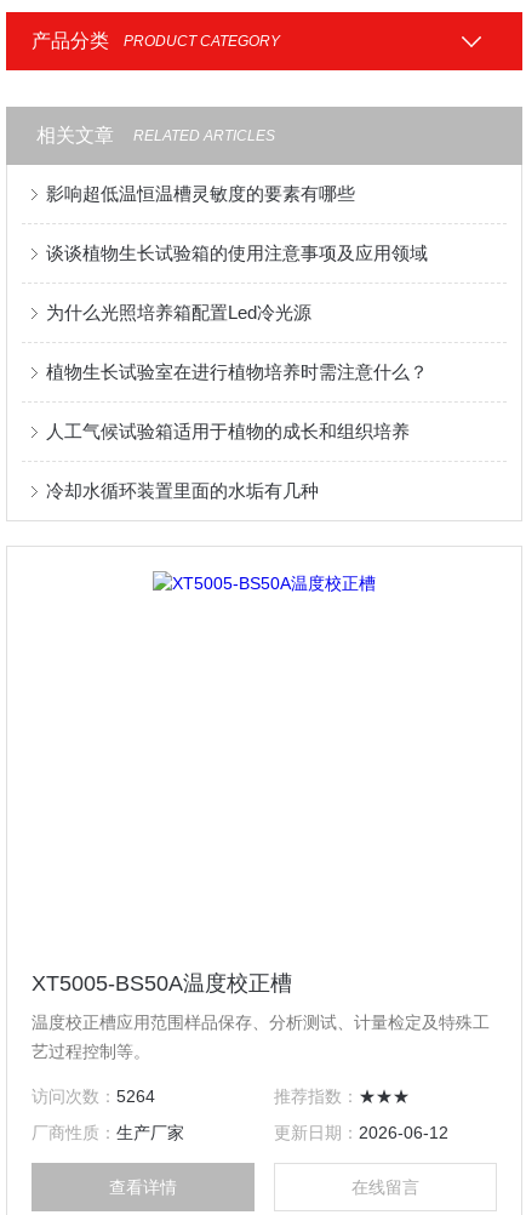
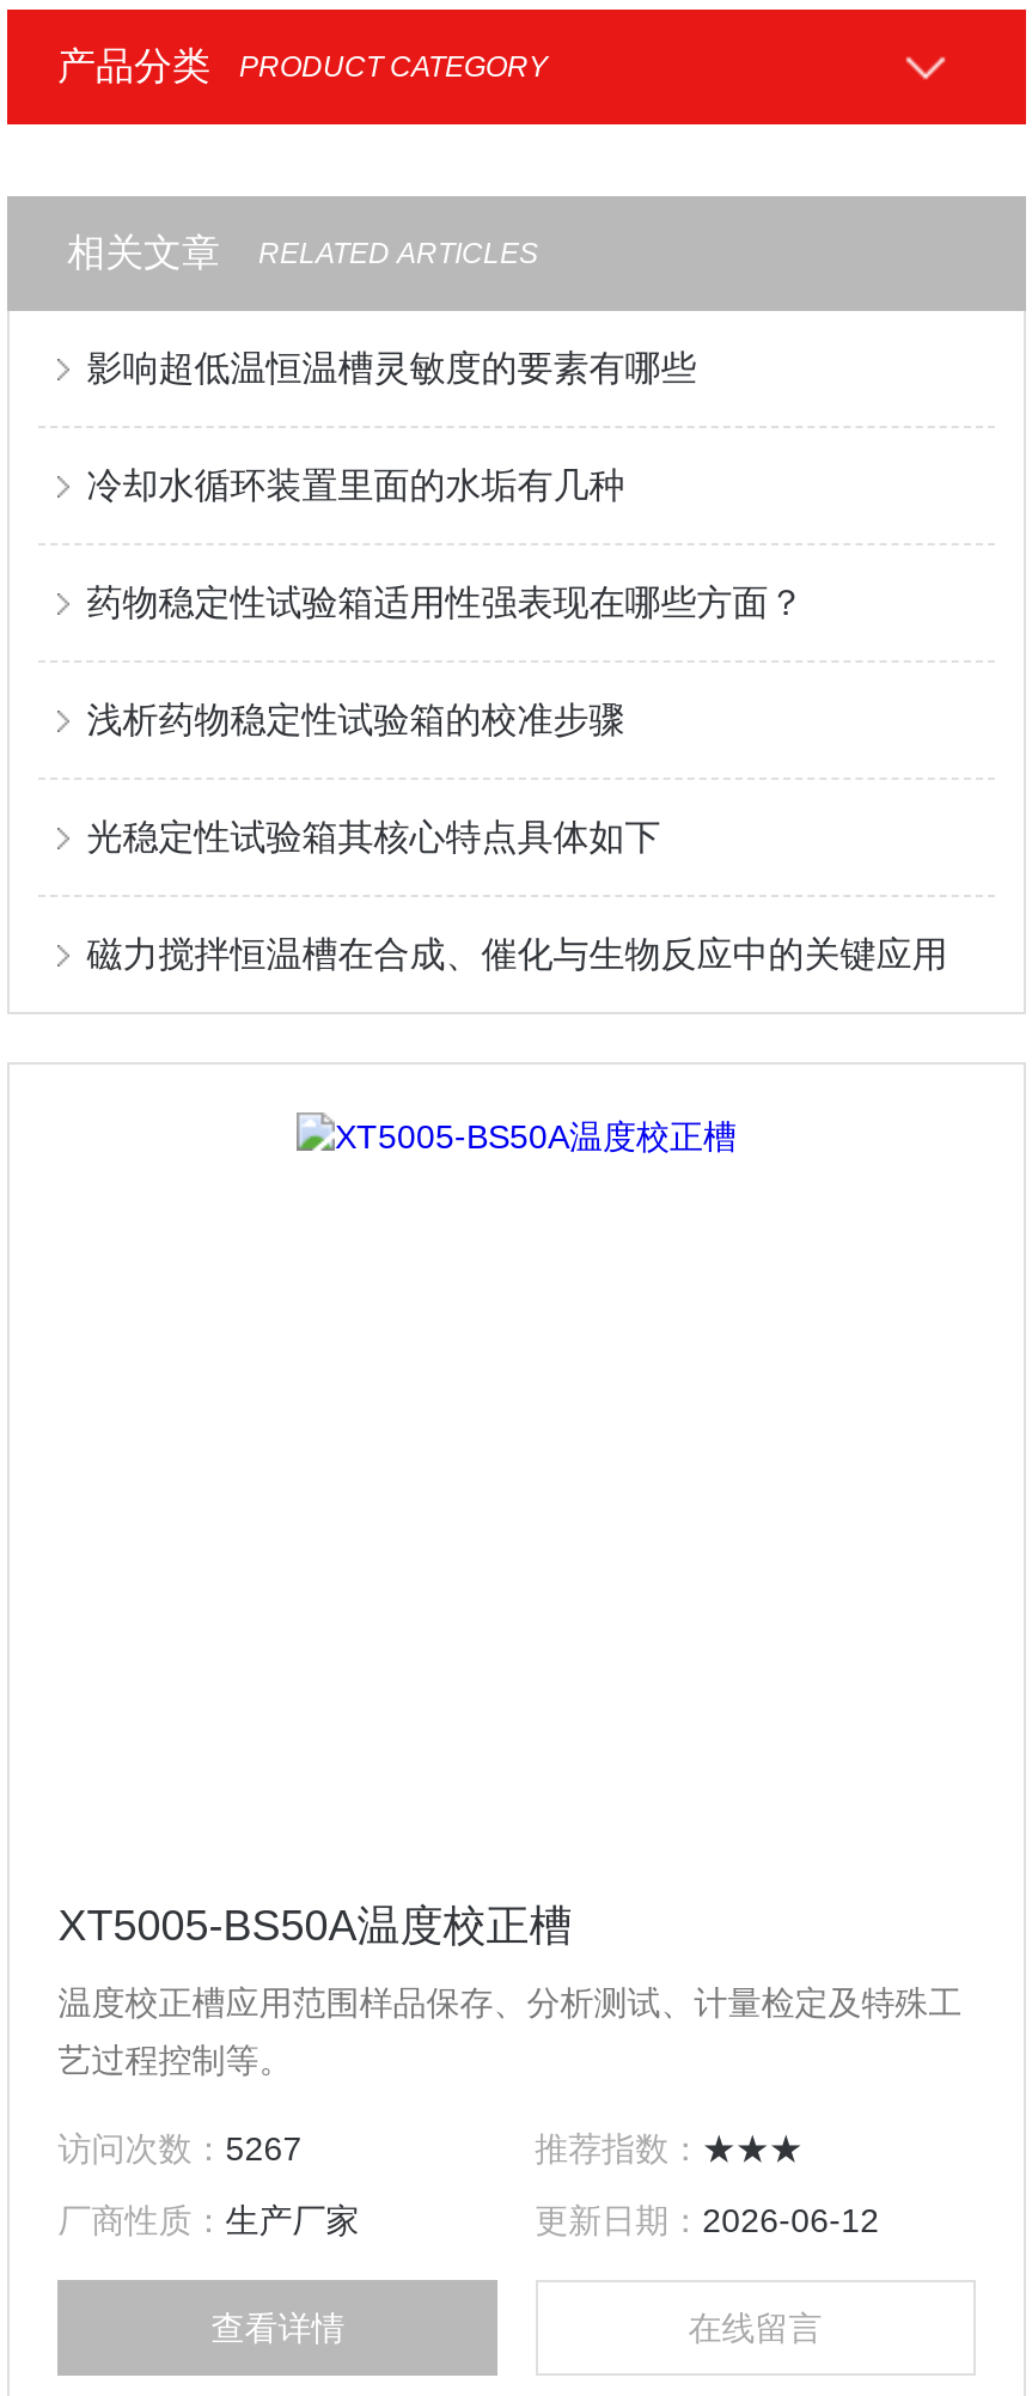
- 谈谈植物生长试验箱的使用注意事项及应用领域
- 为什么光照培养箱配置Led冷光源
- 植物生长试验室在进行植物培养时需注意什么？
- 人工气候试验箱适用于植物的成长和组织培养

moved up: 冷却水循环装置里面的水垢有几种

+ 药物稳定性试验箱适用性强表现在哪些方面？
+ 浅析药物稳定性试验箱的校准步骤
+ 光稳定性试验箱其核心特点具体如下
+ 磁力搅拌恒温槽在合成、催化与生物反应中的关键应用

- 访问次数：5264
+ 访问次数：5267
